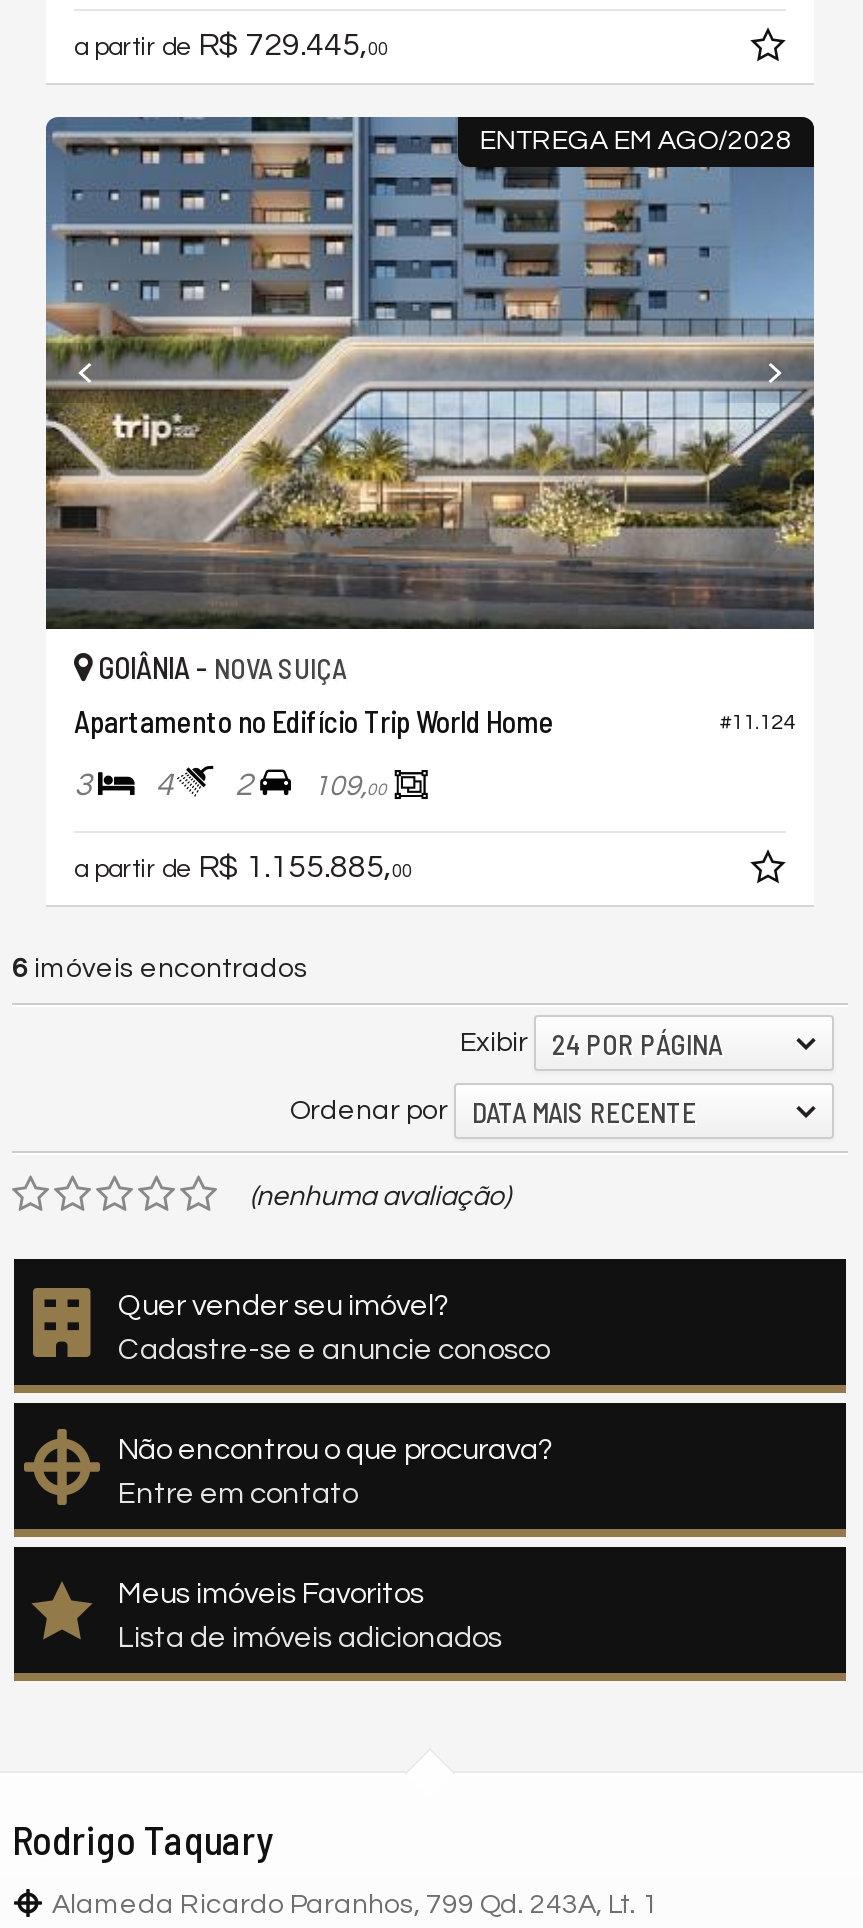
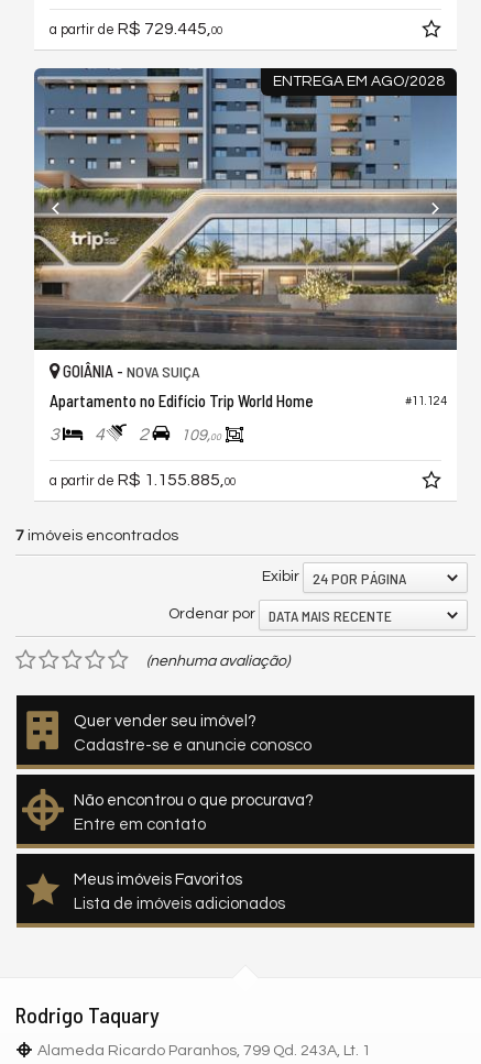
- 6 imóveis encontrados
+ 7 imóveis encontrados
